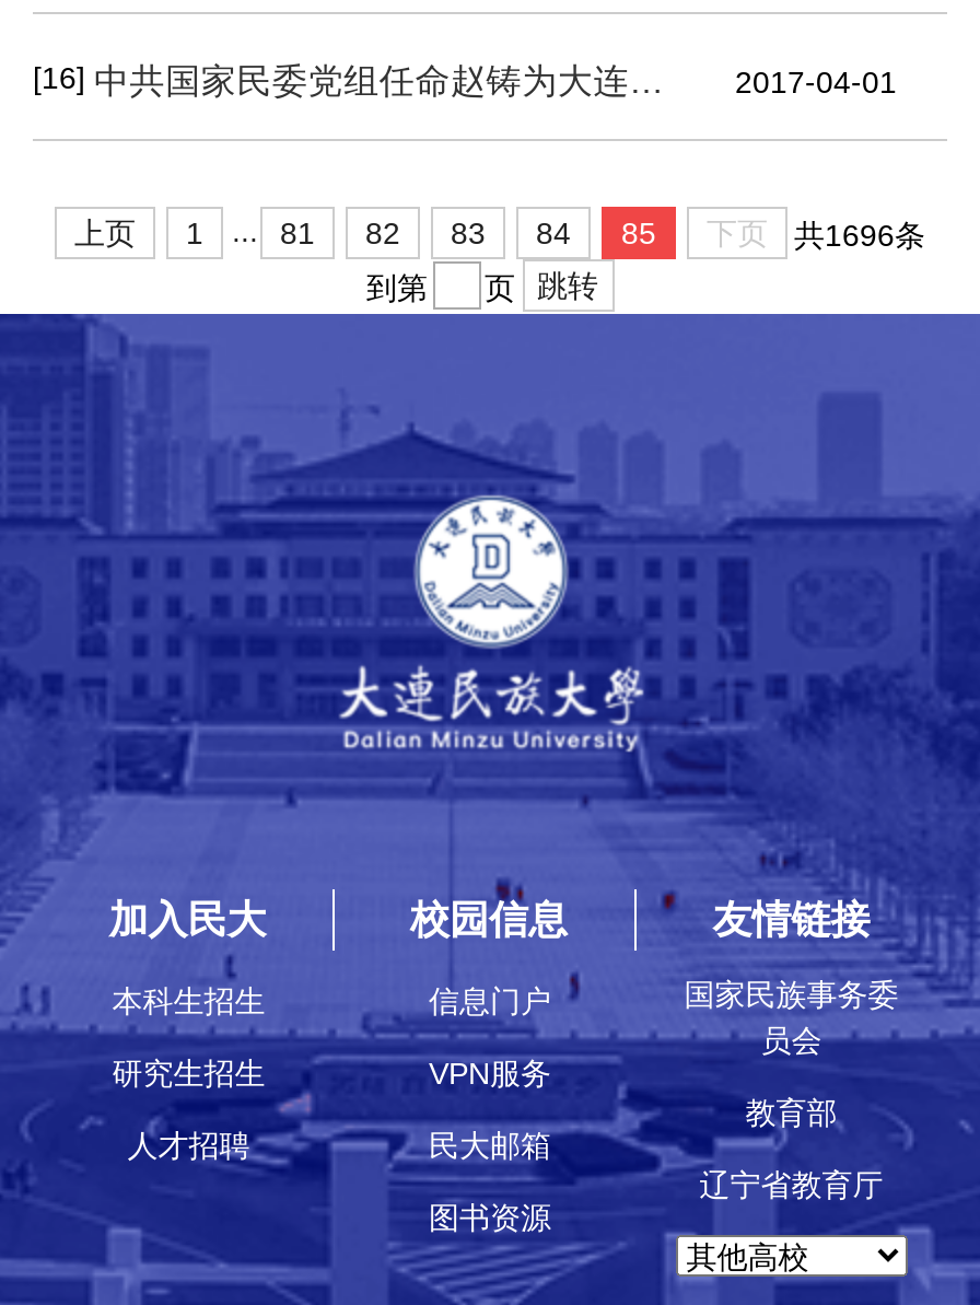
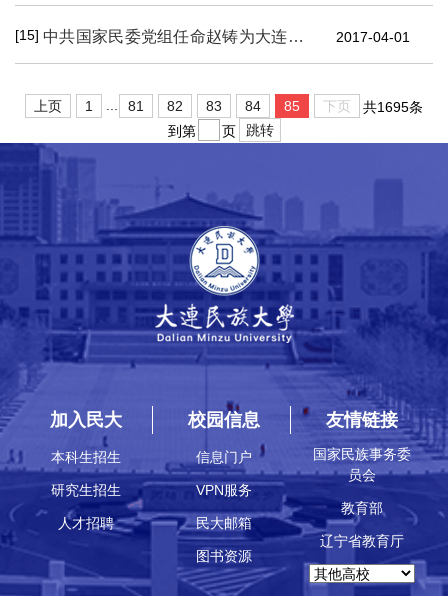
- [16]
+ [15]

- 共1696条
+ 共1695条
